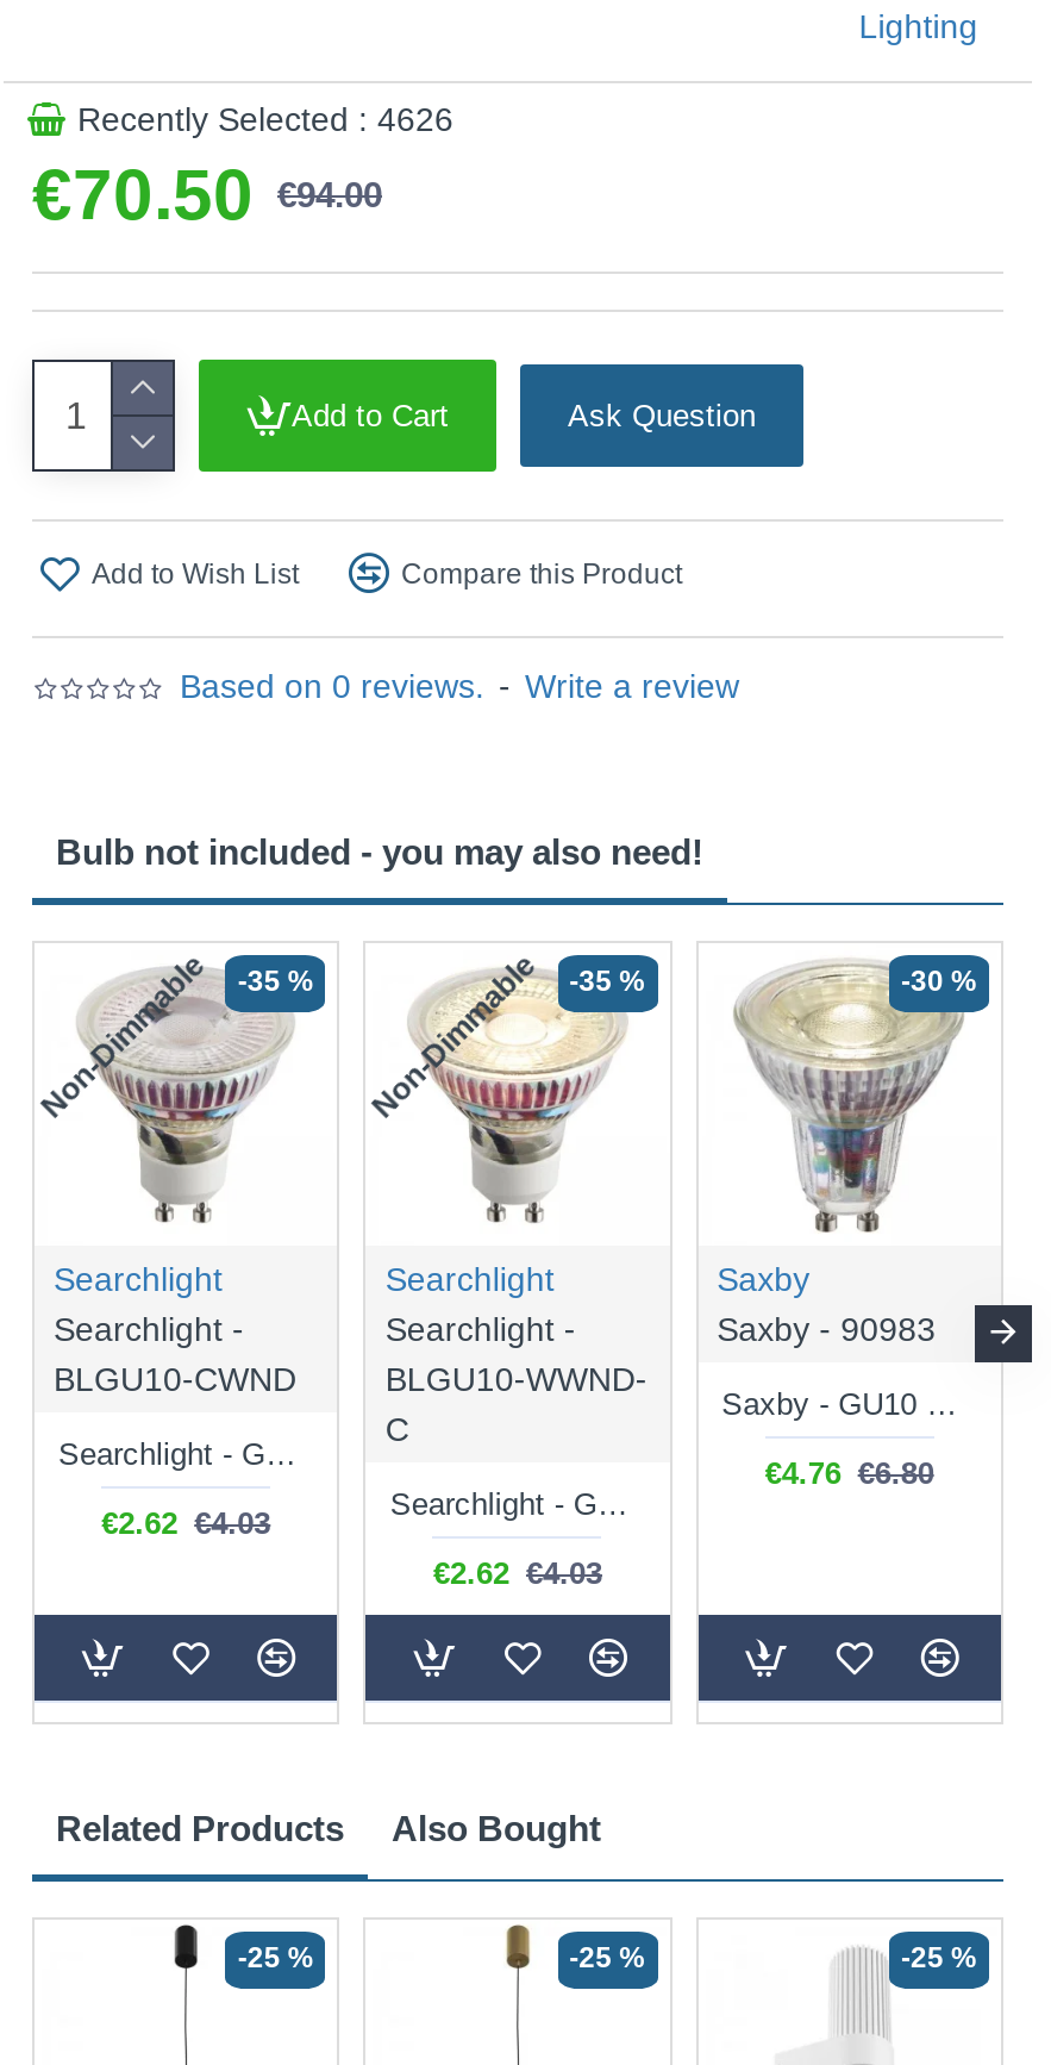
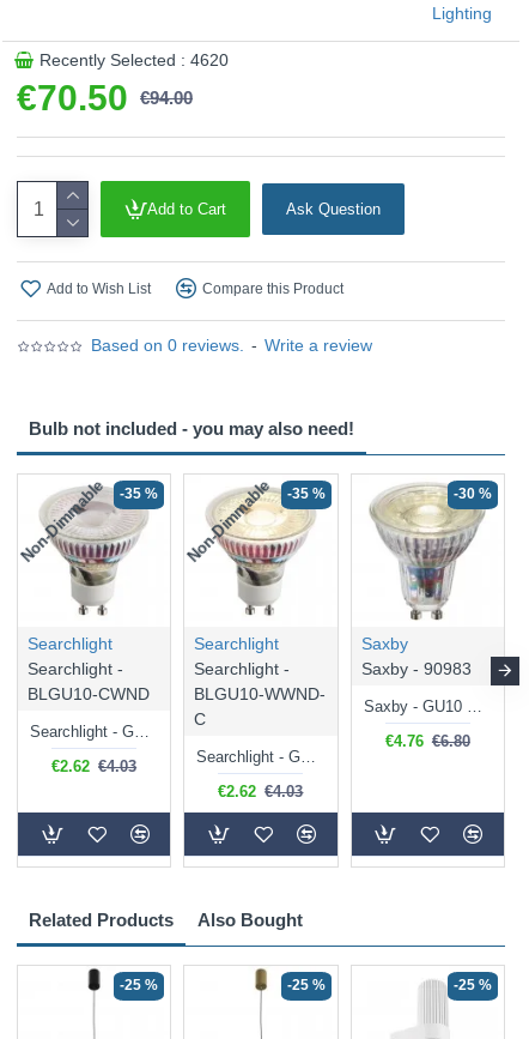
- Recently Selected : 4626
+ Recently Selected : 4620
